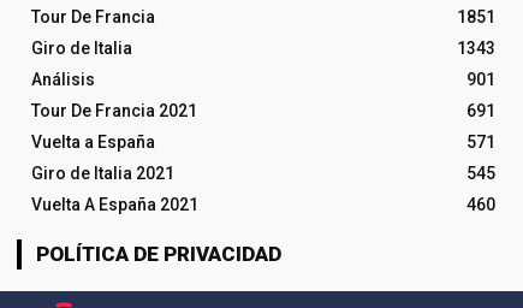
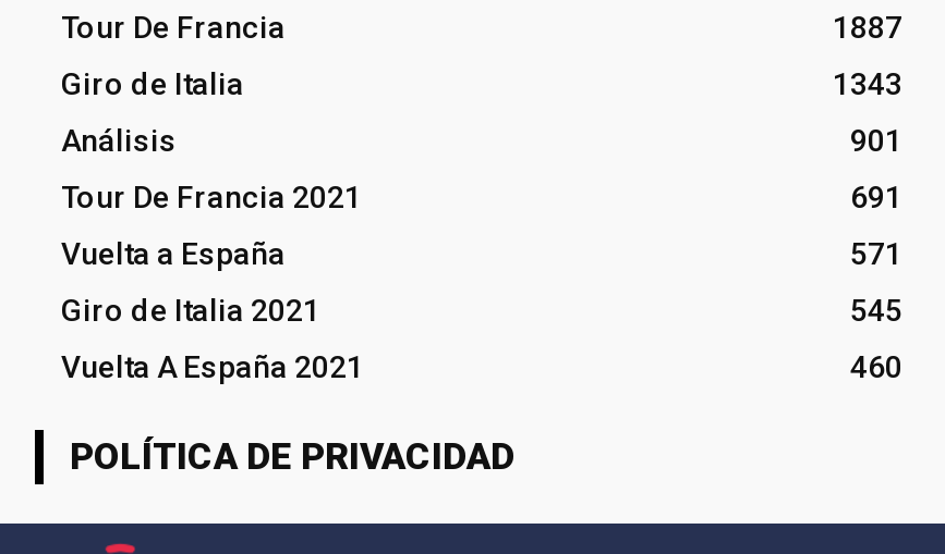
- 1851
+ 1887
